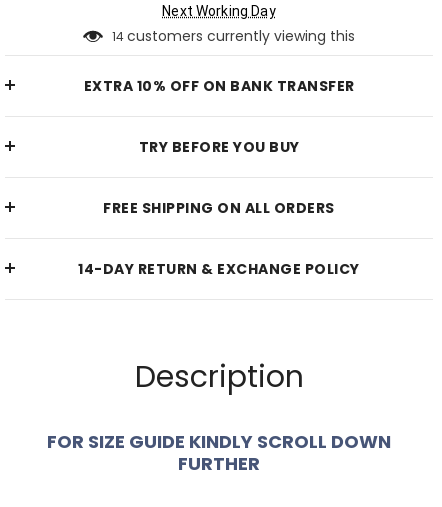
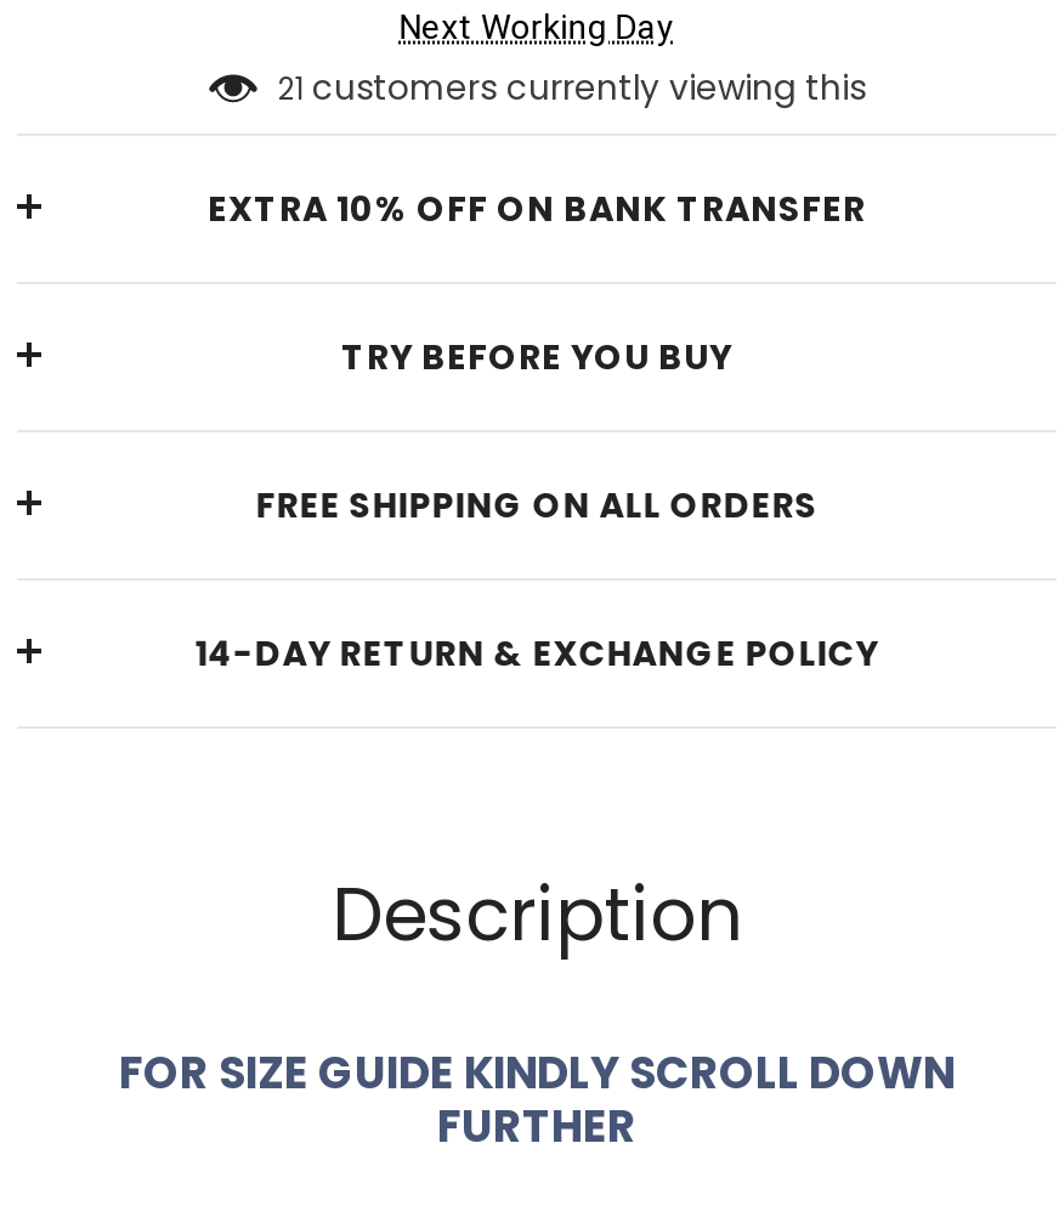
- 14 customers currently viewing this
+ 21 customers currently viewing this
